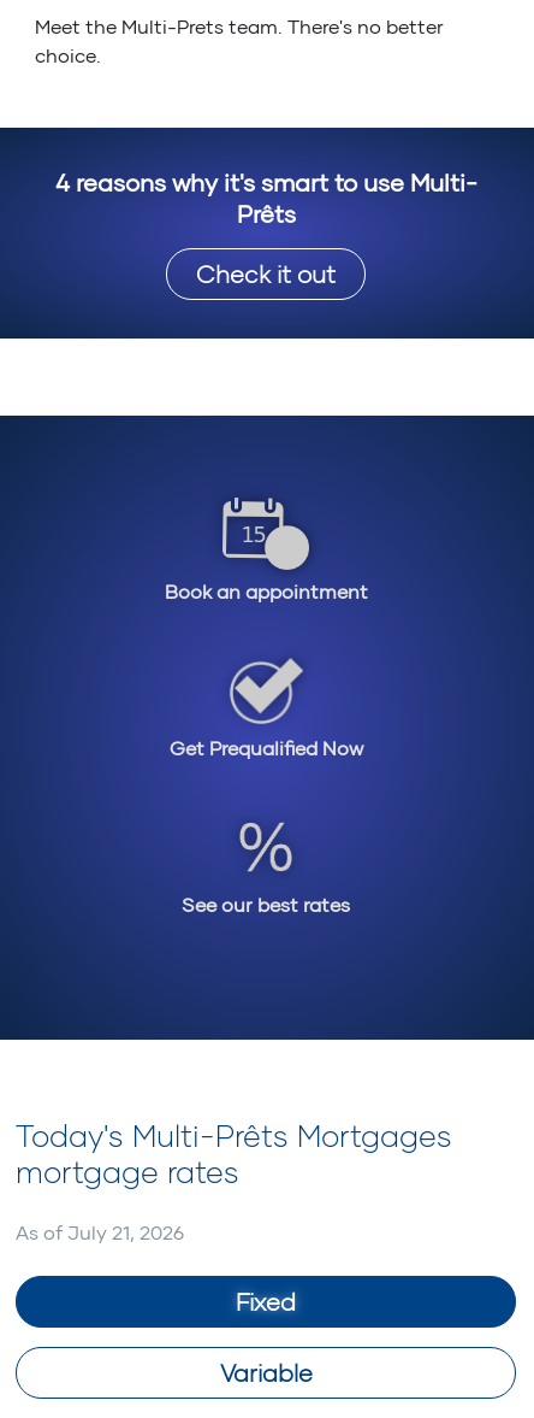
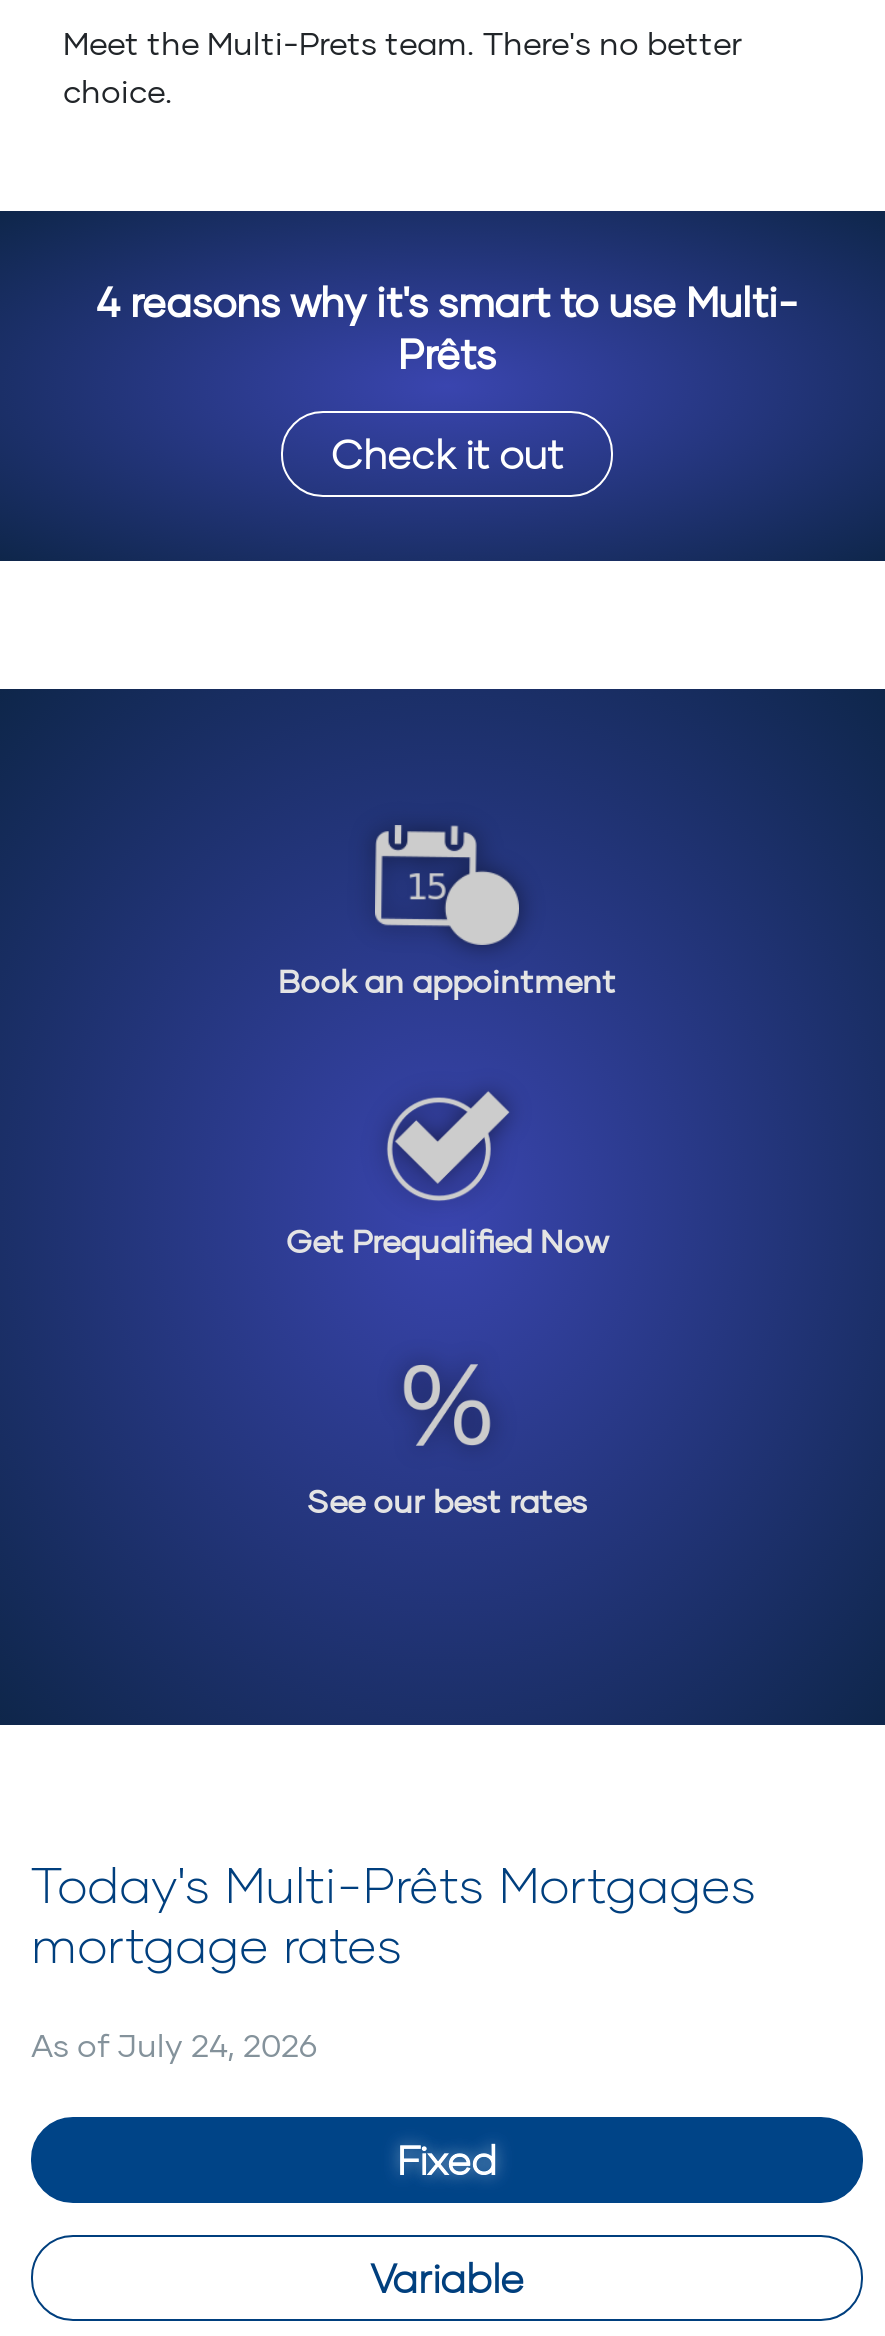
- As of July 21, 2026
+ As of July 24, 2026
